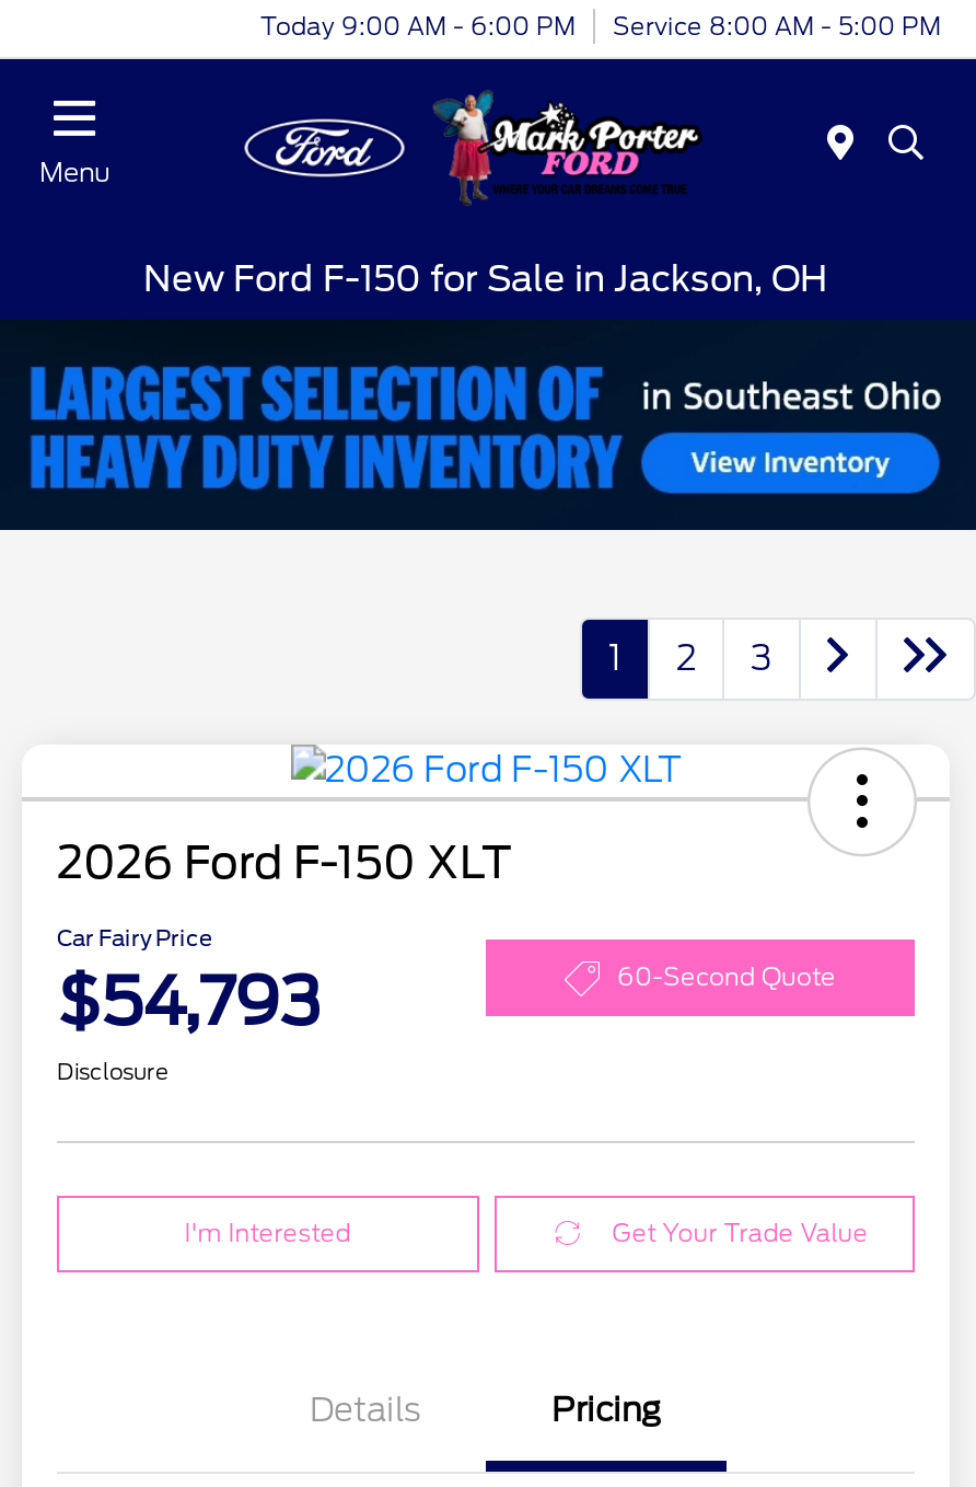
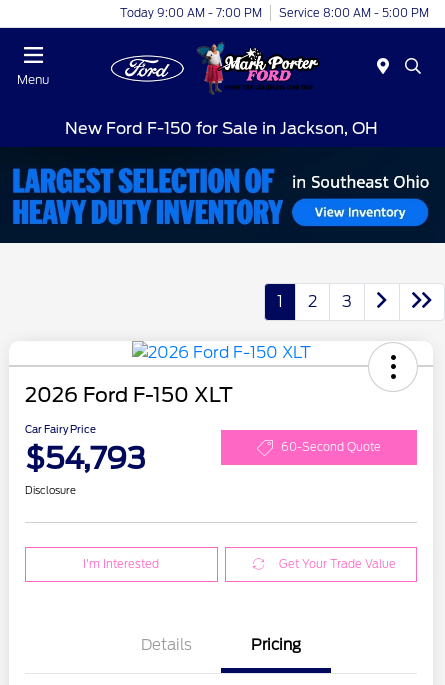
- Today 9:00 AM - 6:00 PM Service 8:00 AM - 5:00 PM
+ Today 9:00 AM - 7:00 PM Service 8:00 AM - 5:00 PM
